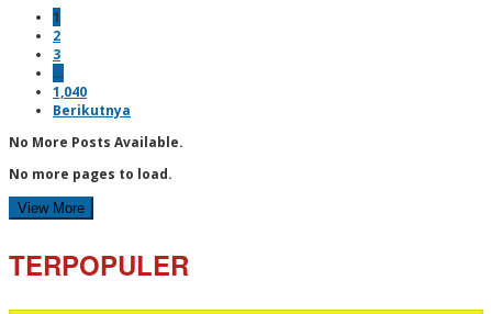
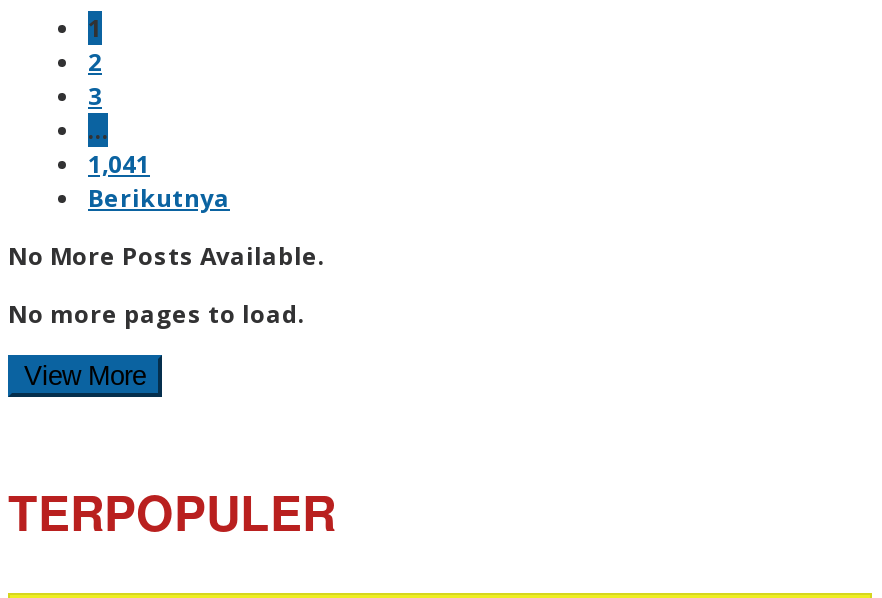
- 1,040
+ 1,041
